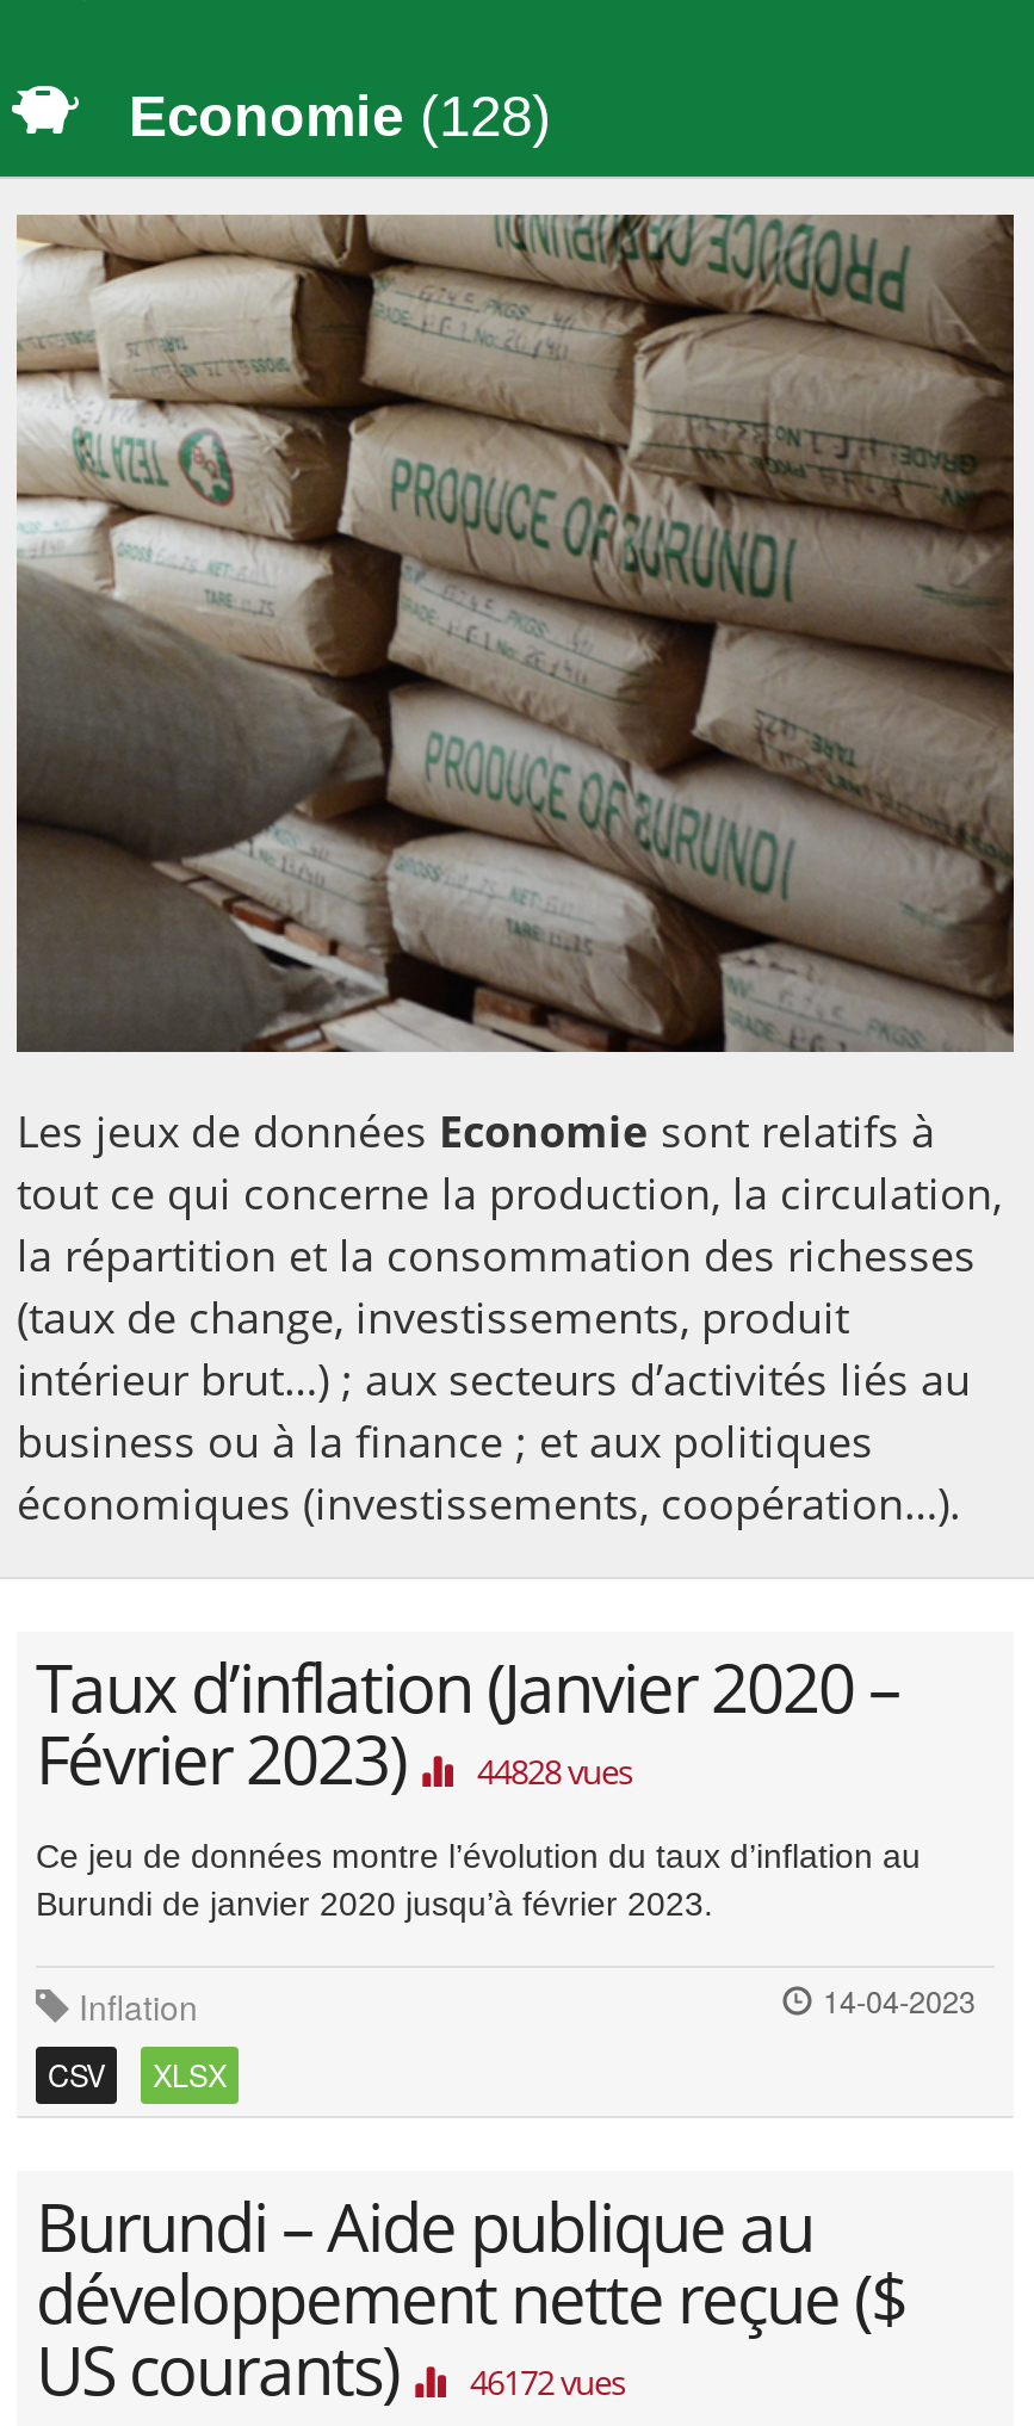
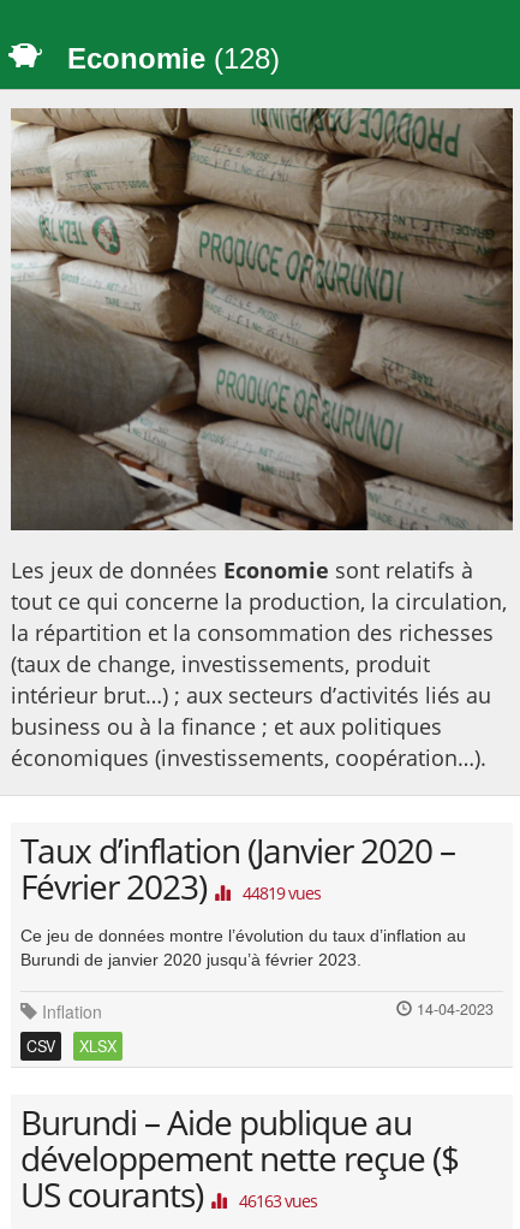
- Février 2023) 44828 vues
+ Février 2023) 44819 vues

- US courants) 46172 vues
+ US courants) 46163 vues
